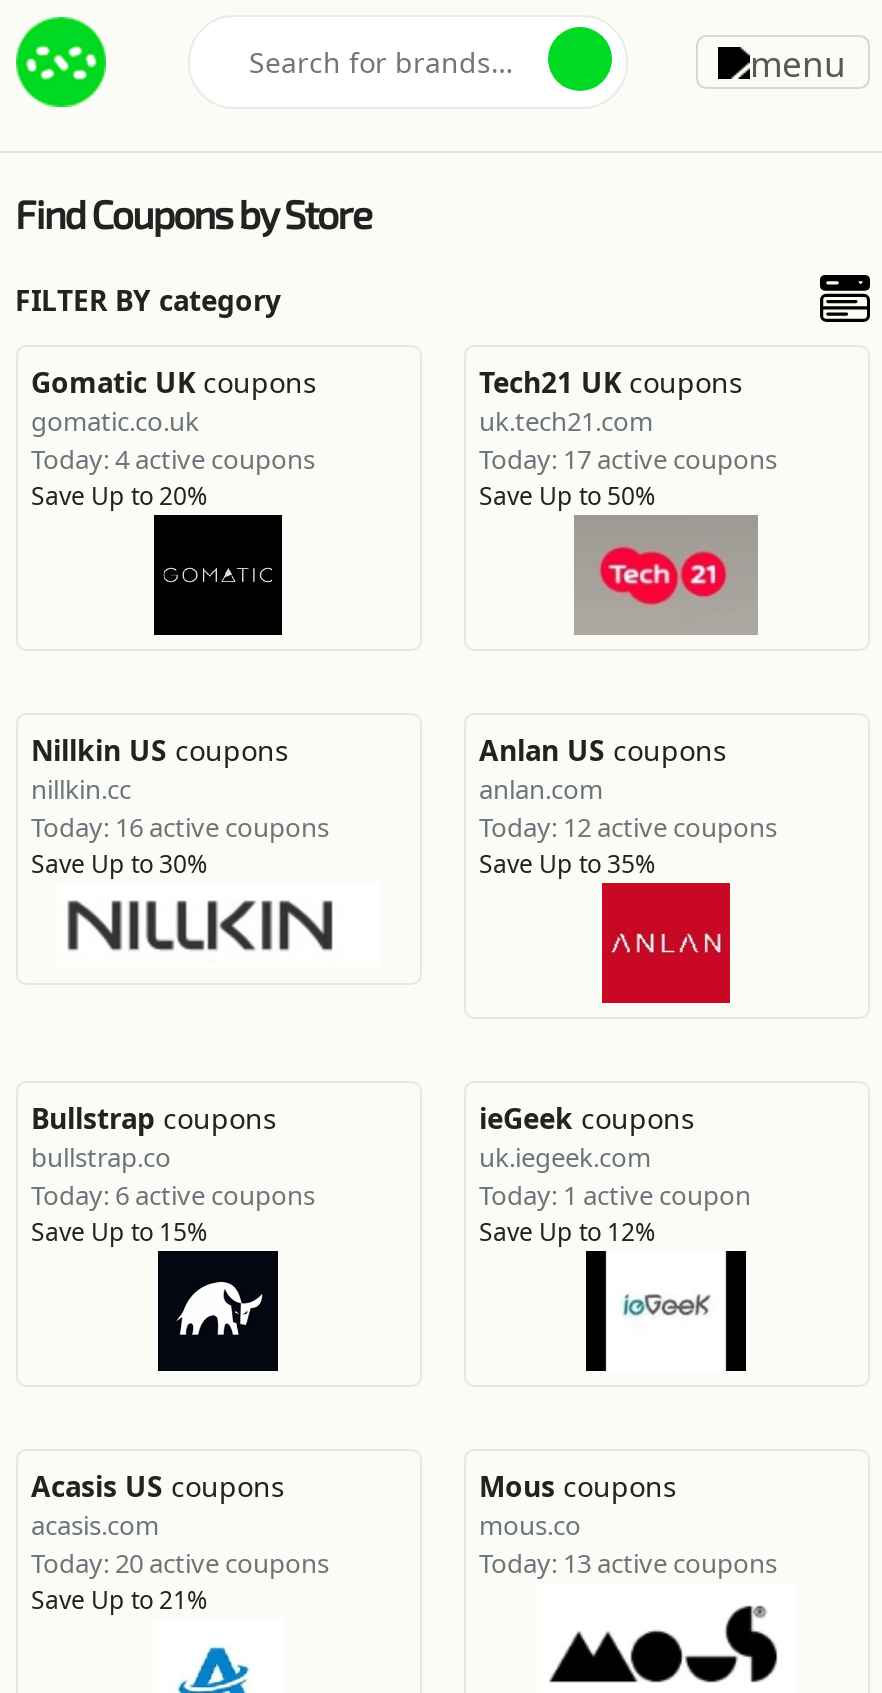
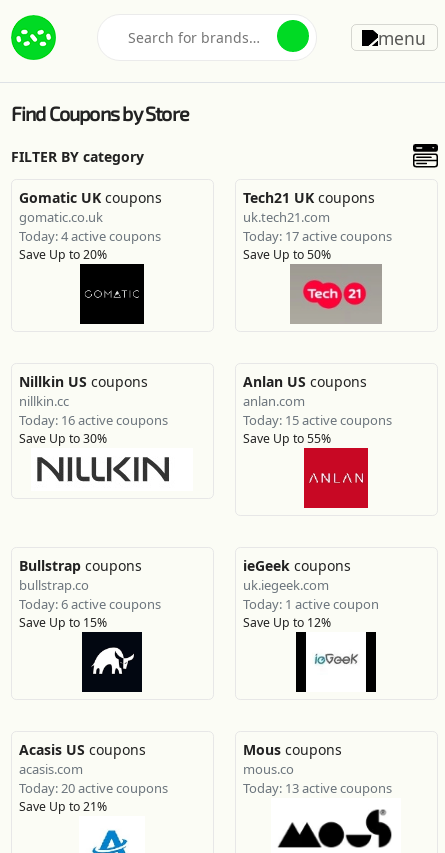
- Today: 12 active coupons
+ Today: 15 active coupons

- Save Up to 35%
+ Save Up to 55%
